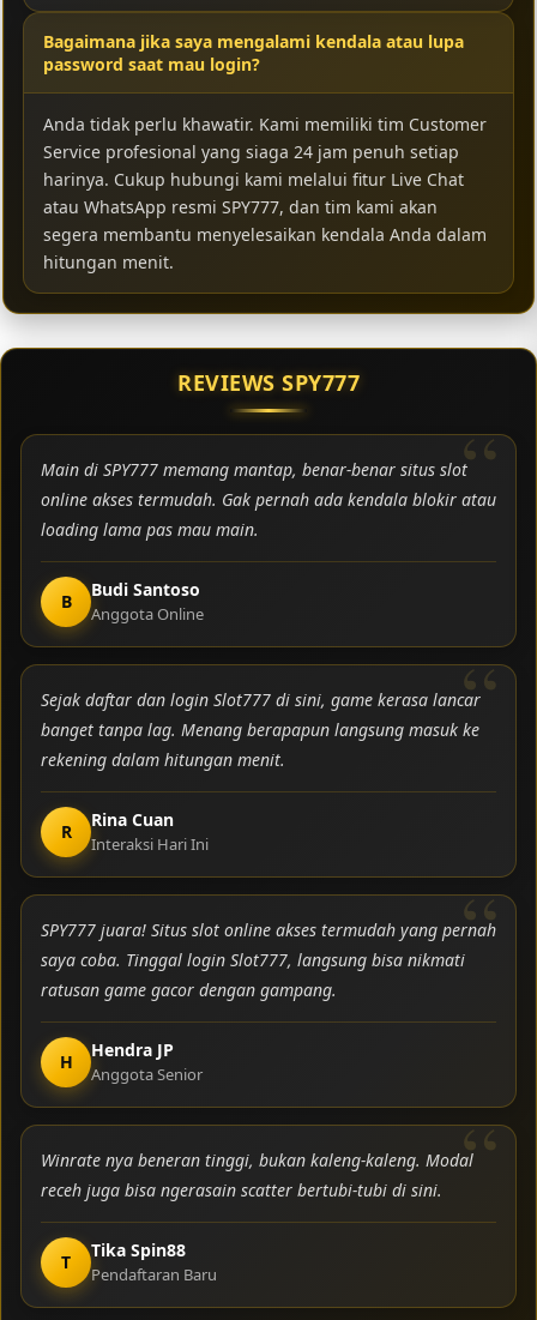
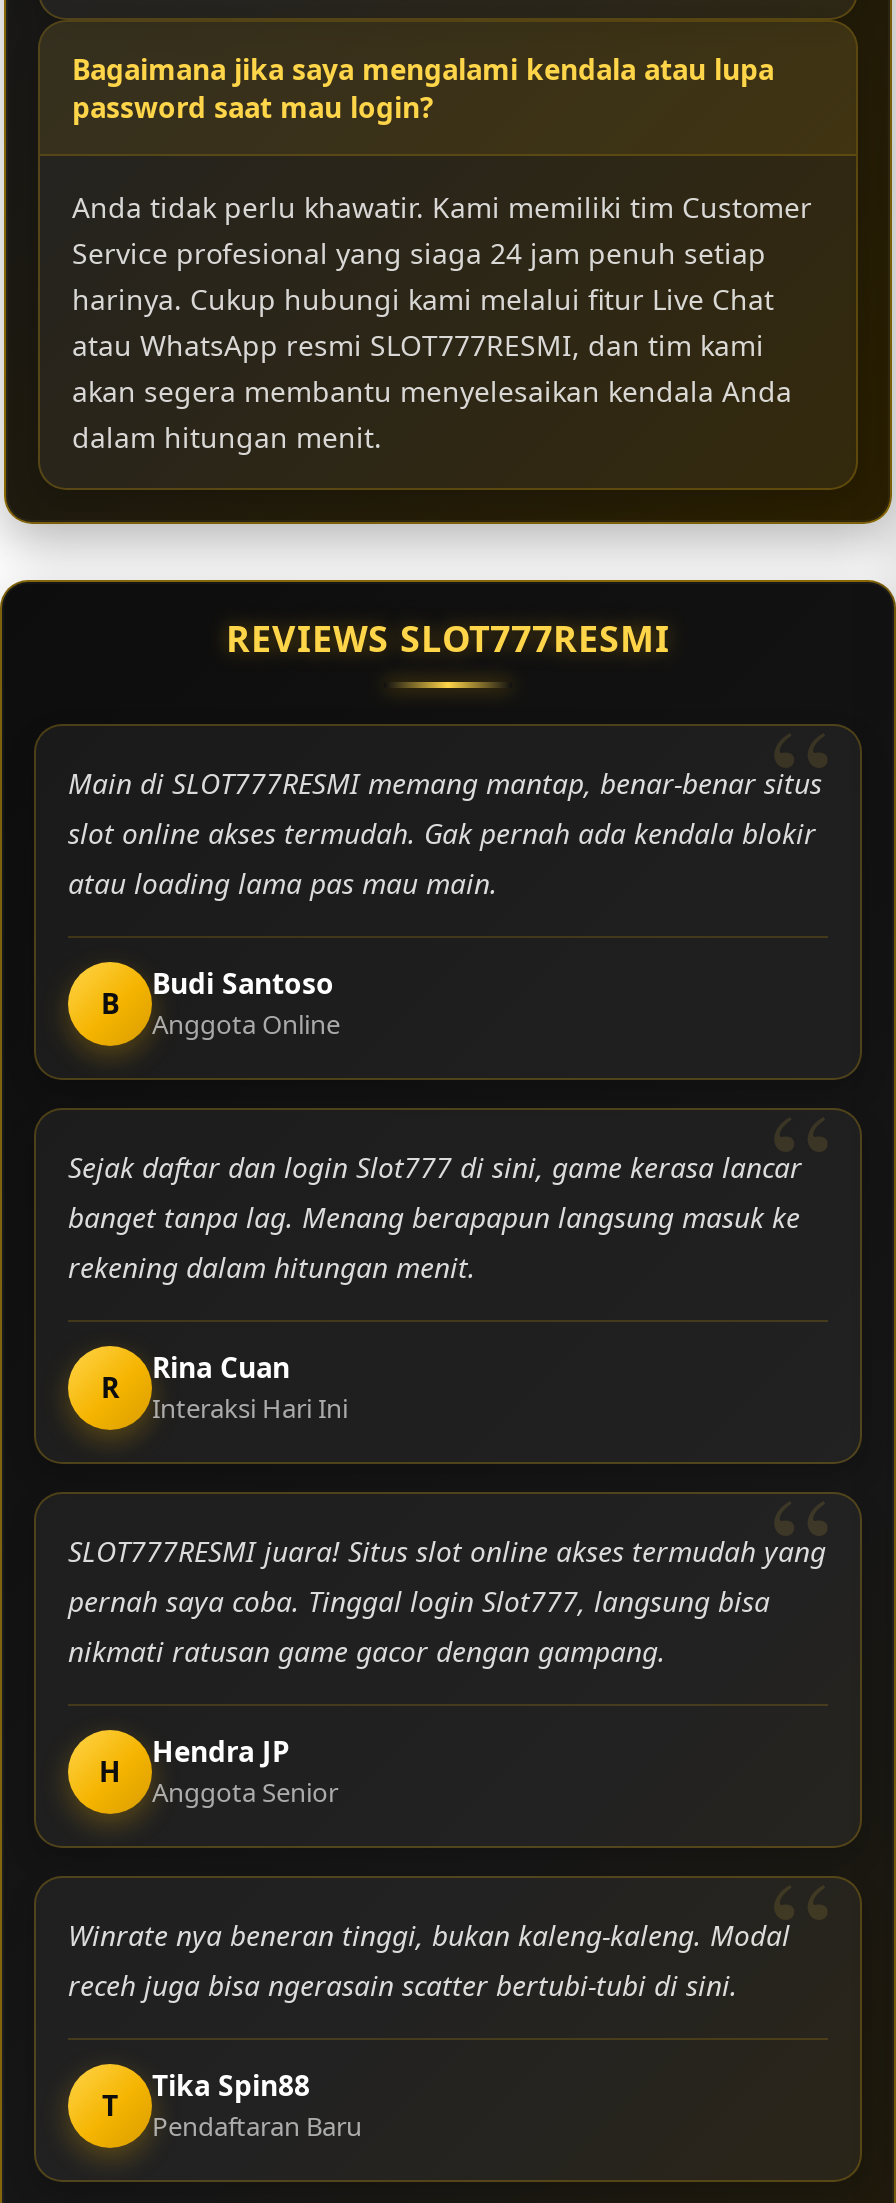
- atau WhatsApp resmi SPY777, dan tim kami akan
- segera membantu menyelesaikan kendala Anda dalam
- hitungan menit.
+ atau WhatsApp resmi SLOT777RESMI, dan tim kami
+ akan segera membantu menyelesaikan kendala Anda
+ dalam hitungan menit.

- REVIEWS SPY777
+ REVIEWS SLOT777RESMI

- Main di SPY777 memang mantap, benar-benar situs slot
- online akses termudah. Gak pernah ada kendala blokir atau
- loading lama pas mau main.
+ Main di SLOT777RESMI memang mantap, benar-benar situs
+ slot online akses termudah. Gak pernah ada kendala blokir
+ atau loading lama pas mau main.

- SPY777 juara! Situs slot online akses termudah yang pernah
- saya coba. Tinggal login Slot777, langsung bisa nikmati
- ratusan game gacor dengan gampang.
+ SLOT777RESMI juara! Situs slot online akses termudah yang
+ pernah saya coba. Tinggal login Slot777, langsung bisa
+ nikmati ratusan game gacor dengan gampang.
